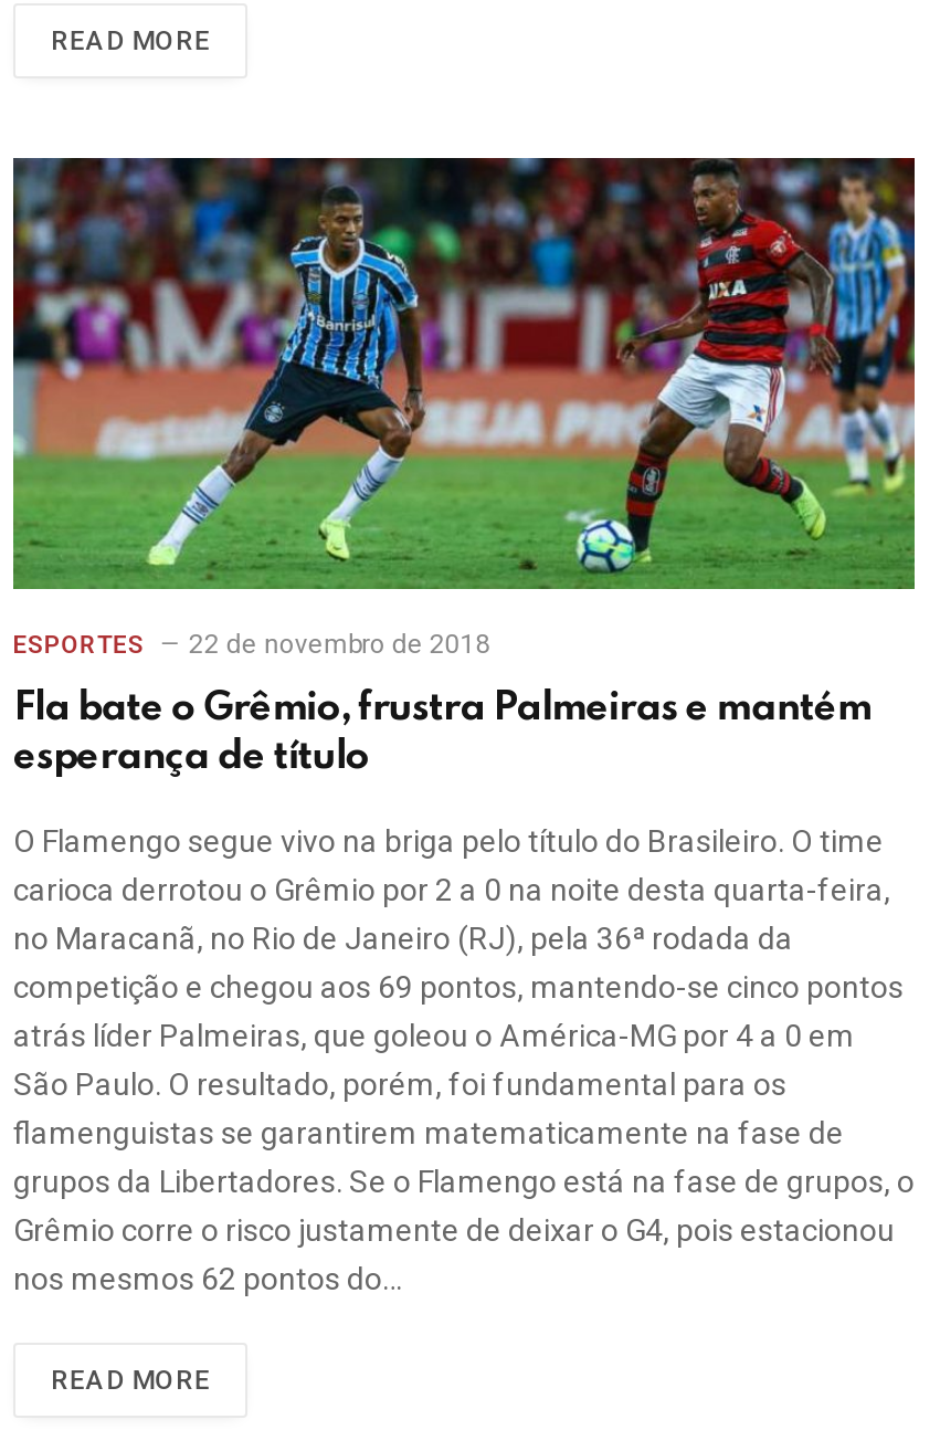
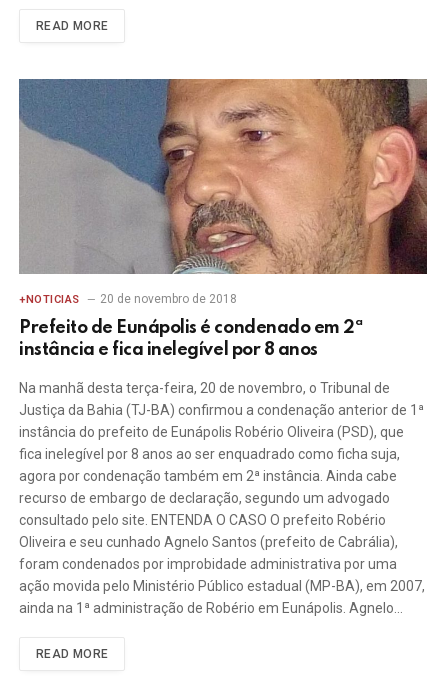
- [image]
- ESPORTES
- 22 de novembro de 2018
+ [image]
+ +NOTICIAS
+ 20 de novembro de 2018

- Fla bate o Grêmio, frustra Palmeiras e mantém
- esperança de título
+ Prefeito de Eunápolis é condenado em 2ª
+ instância e fica inelegível por 8 anos

- O Flamengo segue vivo na briga pelo título do Brasileiro. O time
- carioca derrotou o Grêmio por 2 a 0 na noite desta quarta-feira,
- no Maracanã, no Rio de Janeiro (RJ), pela 36ª rodada da
- competição e chegou aos 69 pontos, mantendo-se cinco pontos
- atrás líder Palmeiras, que goleou o América-MG por 4 a 0 em
- São Paulo. O resultado, porém, foi fundamental para os
- flamenguistas se garantirem matematicamente na fase de
- grupos da Libertadores. Se o Flamengo está na fase de grupos, o
- Grêmio corre o risco justamente de deixar o G4, pois estacionou
- nos mesmos 62 pontos do…
+ Na manhã desta terça-feira, 20 de novembro, o Tribunal de
+ Justiça da Bahia (TJ-BA) confirmou a condenação anterior de 1ª
+ instância do prefeito de Eunápolis Robério Oliveira (PSD), que
+ fica inelegível por 8 anos ao ser enquadrado como ficha suja,
+ agora por condenação também em 2ª instância. Ainda cabe
+ recurso de embargo de declaração, segundo um advogado
+ consultado pelo site. ENTENDA O CASO O prefeito Robério
+ Oliveira e seu cunhado Agnelo Santos (prefeito de Cabrália),
+ foram condenados por improbidade administrativa por uma
+ ação movida pelo Ministério Público estadual (MP-BA), em 2007,
+ ainda na 1ª administração de Robério em Eunápolis. Agnelo…
